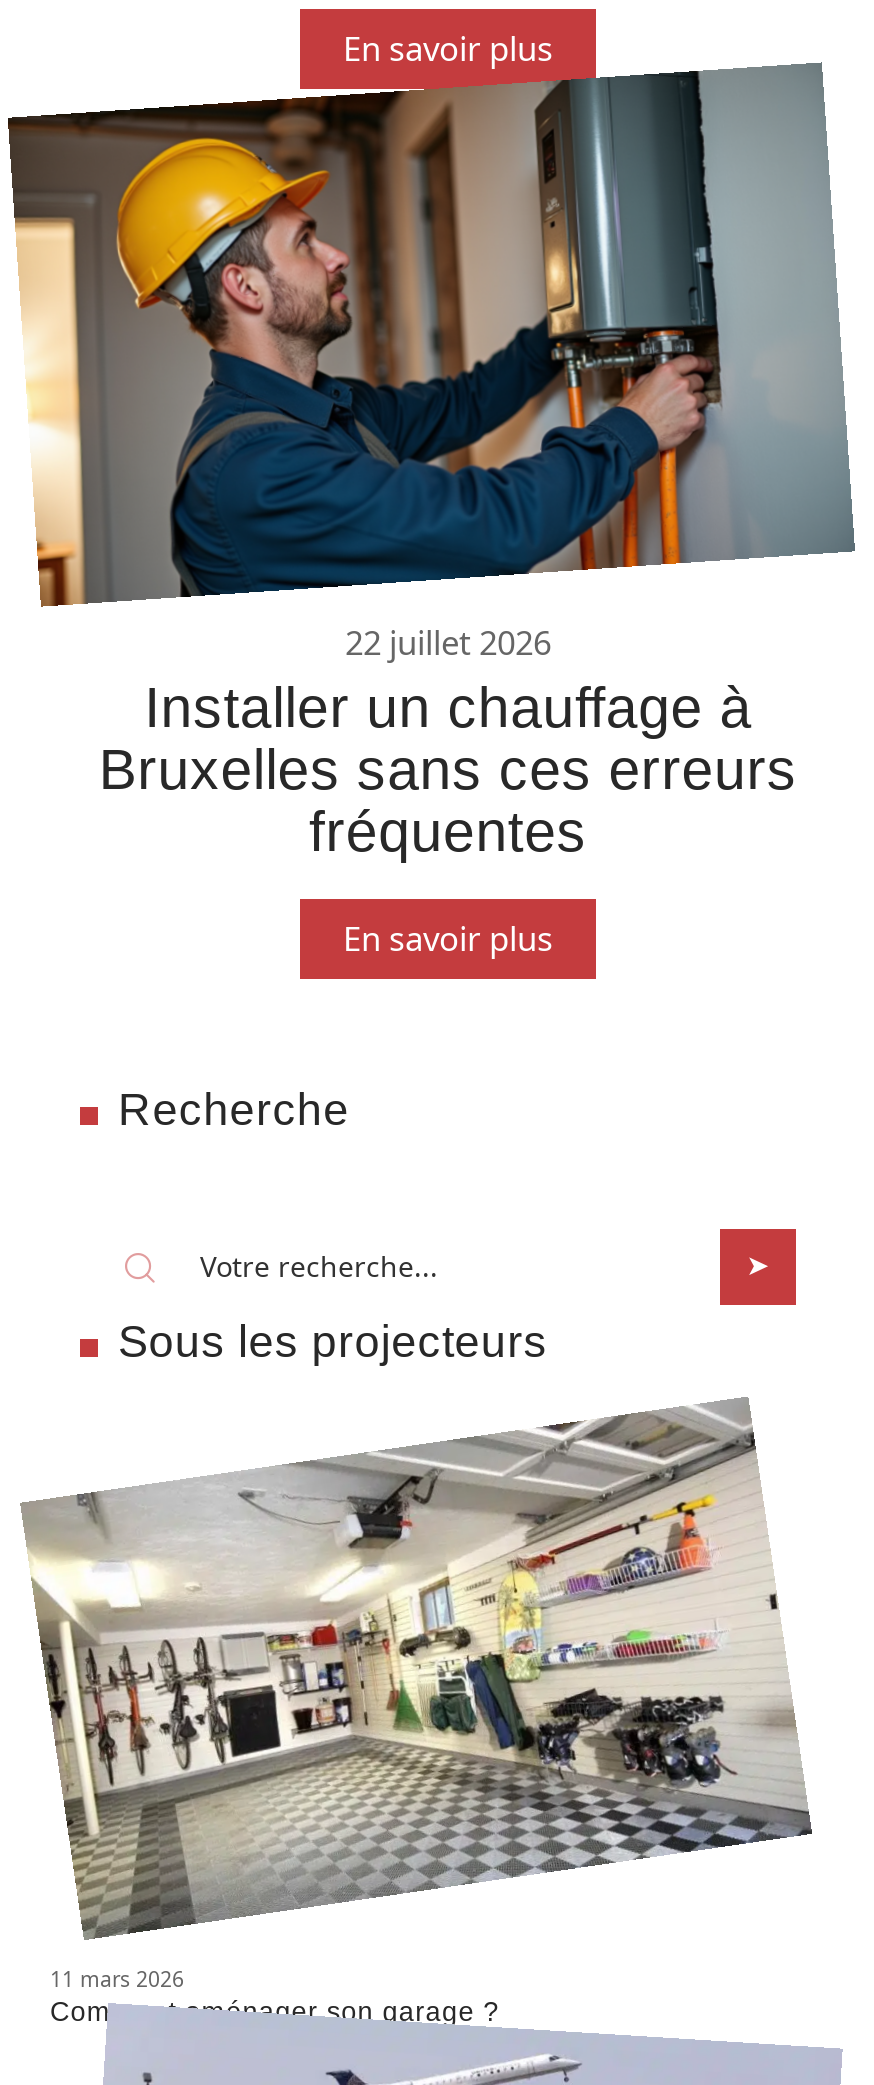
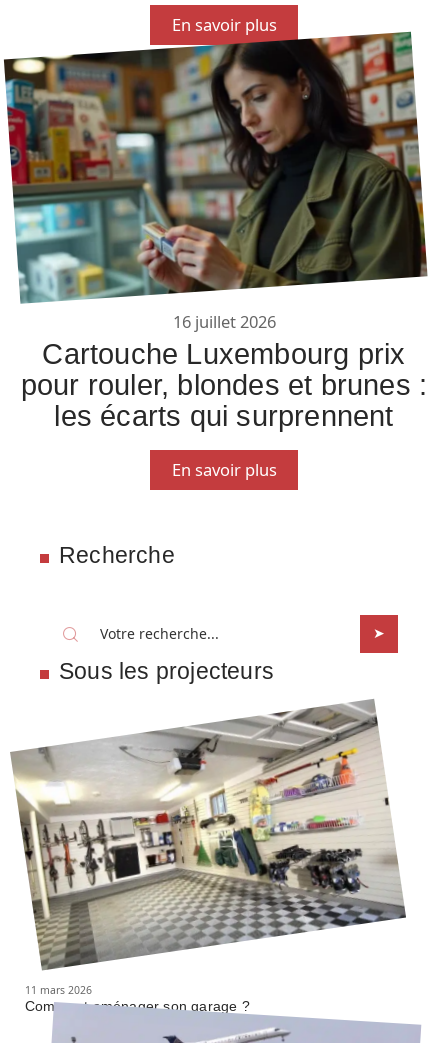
- [image]
- 22 juillet 2026
- Installer un chauffage à
- Bruxelles sans ces erreurs
- fréquentes
+ [image]
+ 16 juillet 2026
+ Cartouche Luxembourg prix
+ pour rouler, blondes et brunes :
+ les écarts qui surprennent
